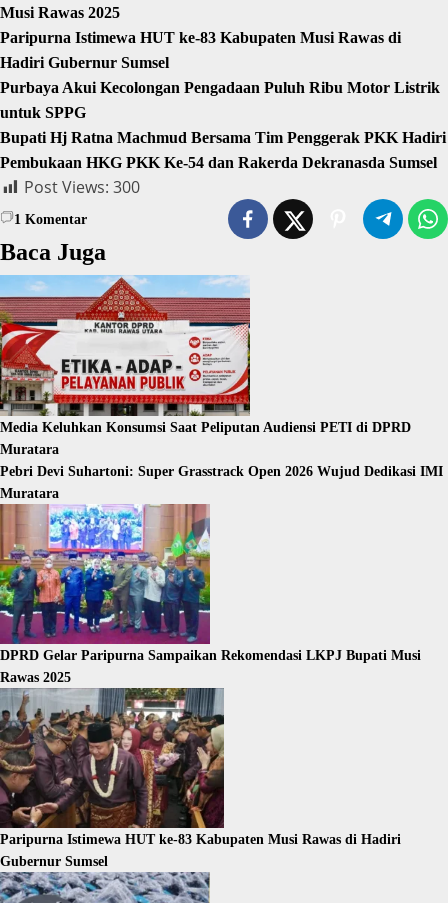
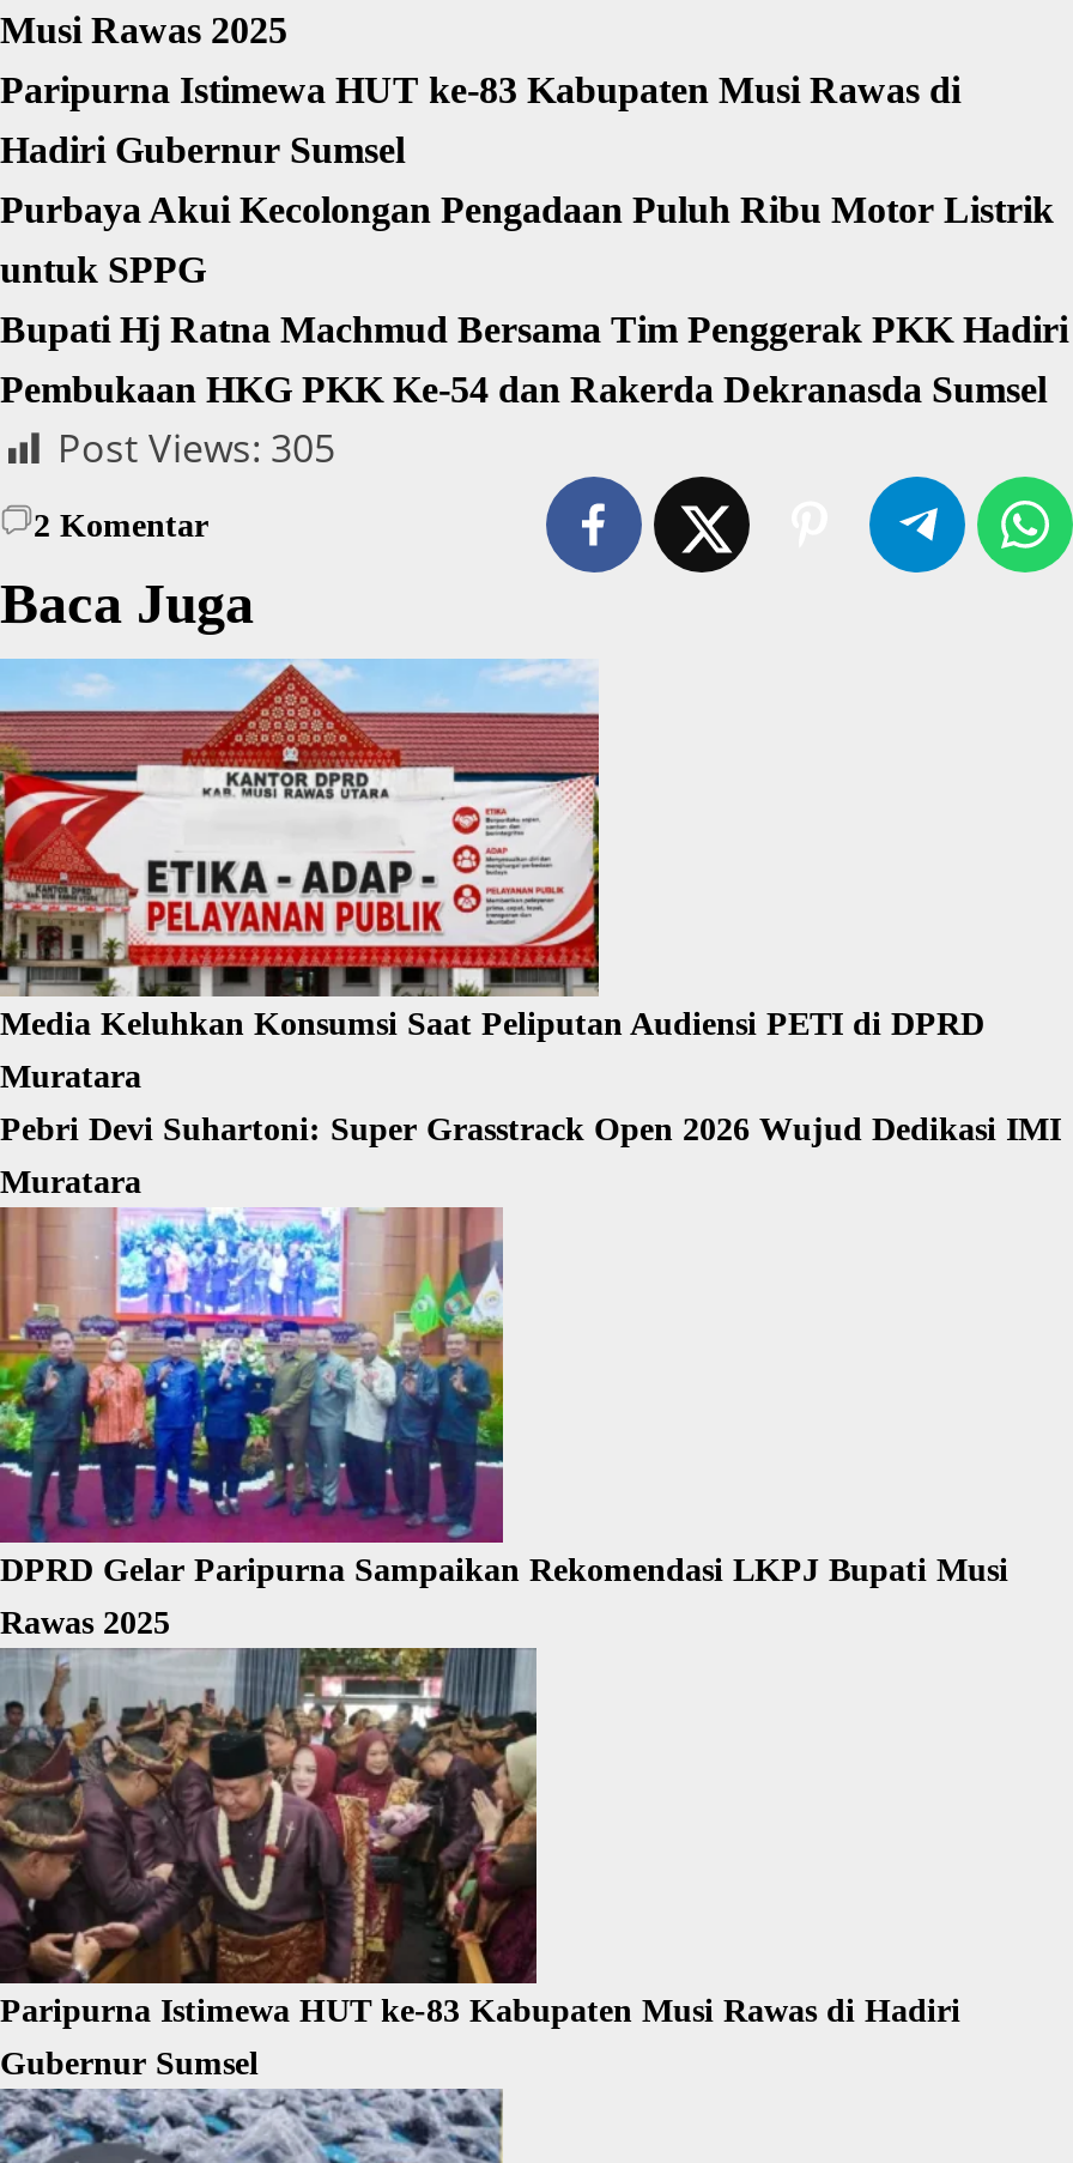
- Post Views: 300
+ Post Views: 305

- 1 Komentar
+ 2 Komentar
